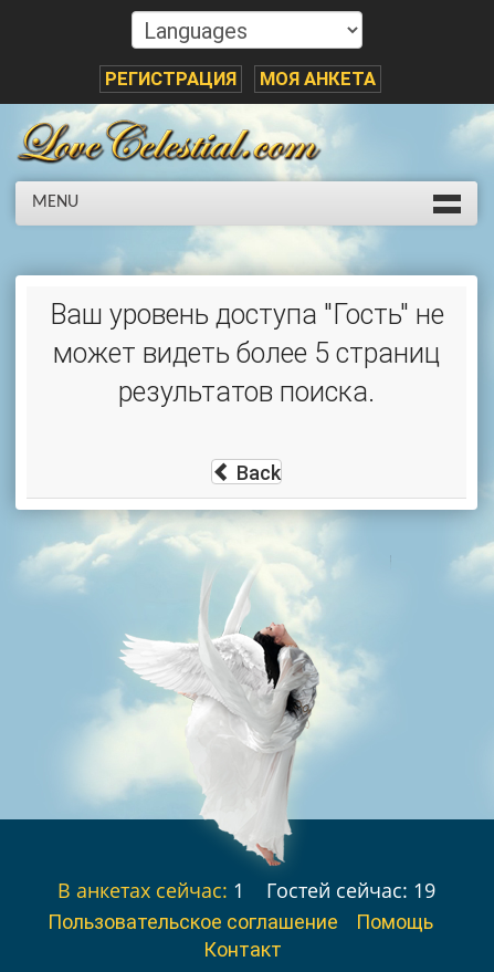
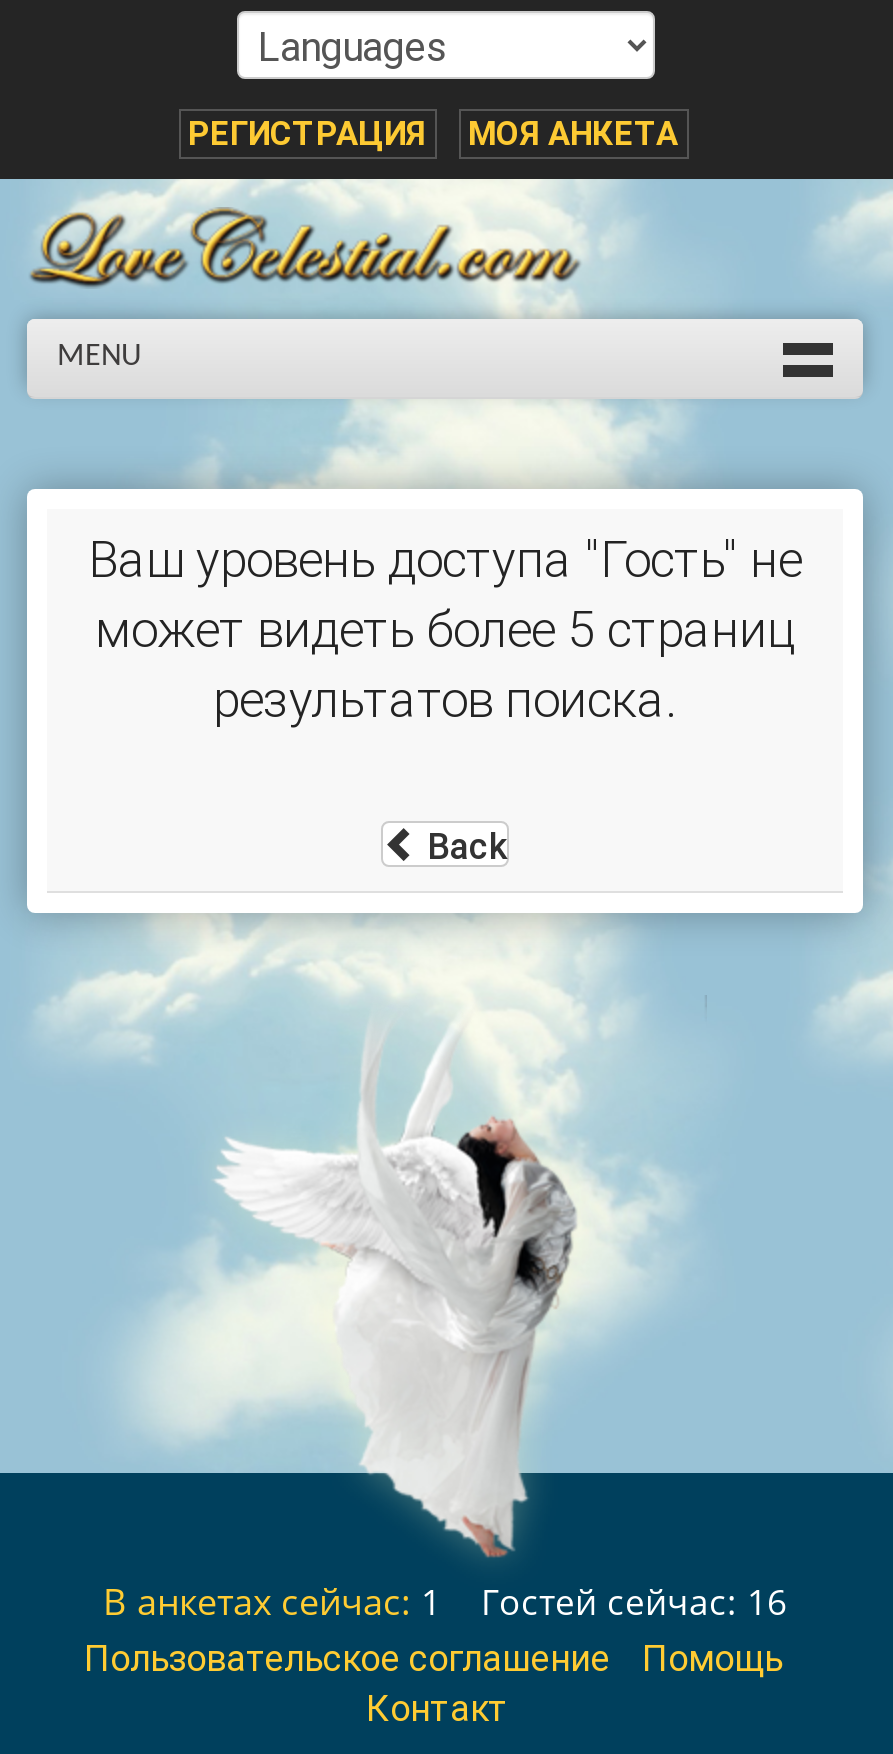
- В анкетах сейчас: 1 Гостей сейчас: 19
+ В анкетах сейчас: 1 Гостей сейчас: 16
